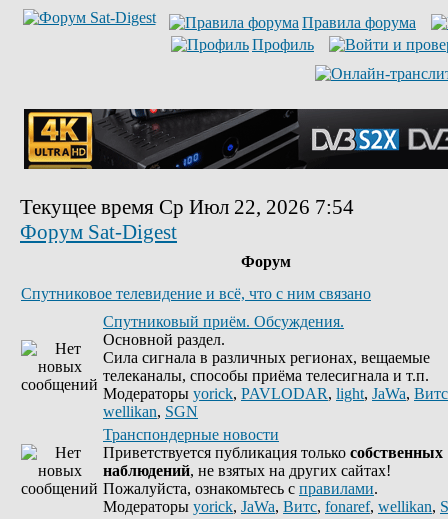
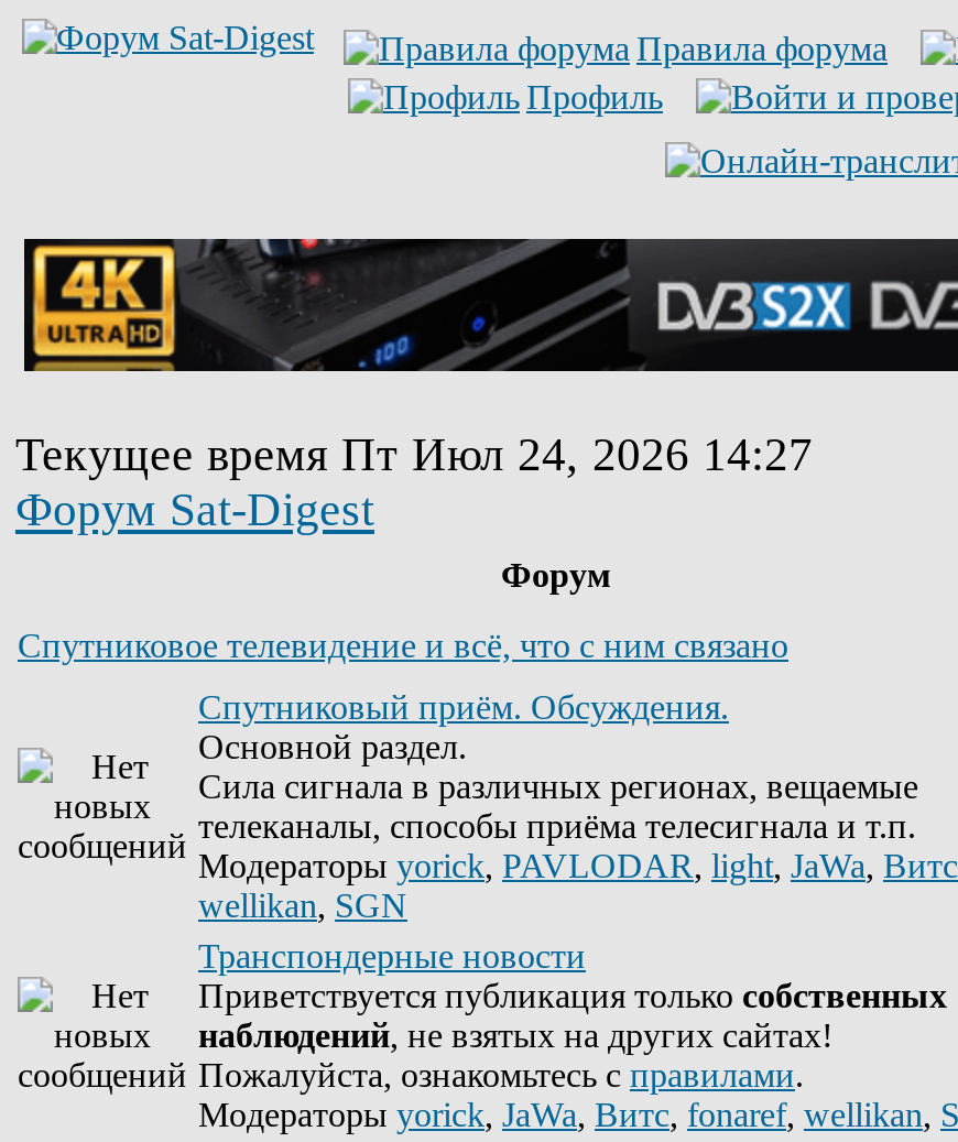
- Текущее время Ср Июл 22, 2026 7:54
+ Текущее время Пт Июл 24, 2026 14:27
